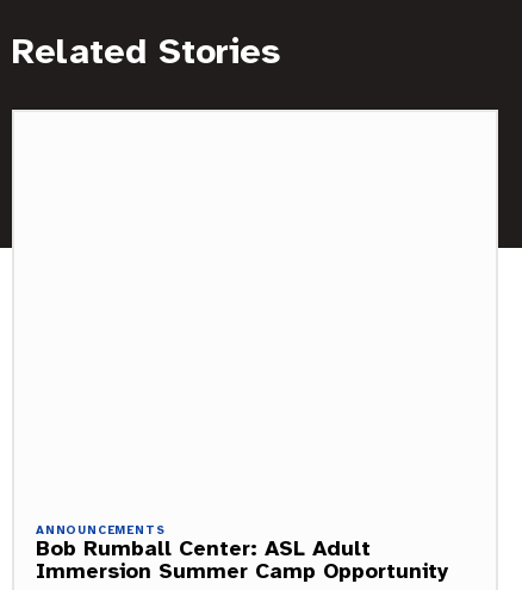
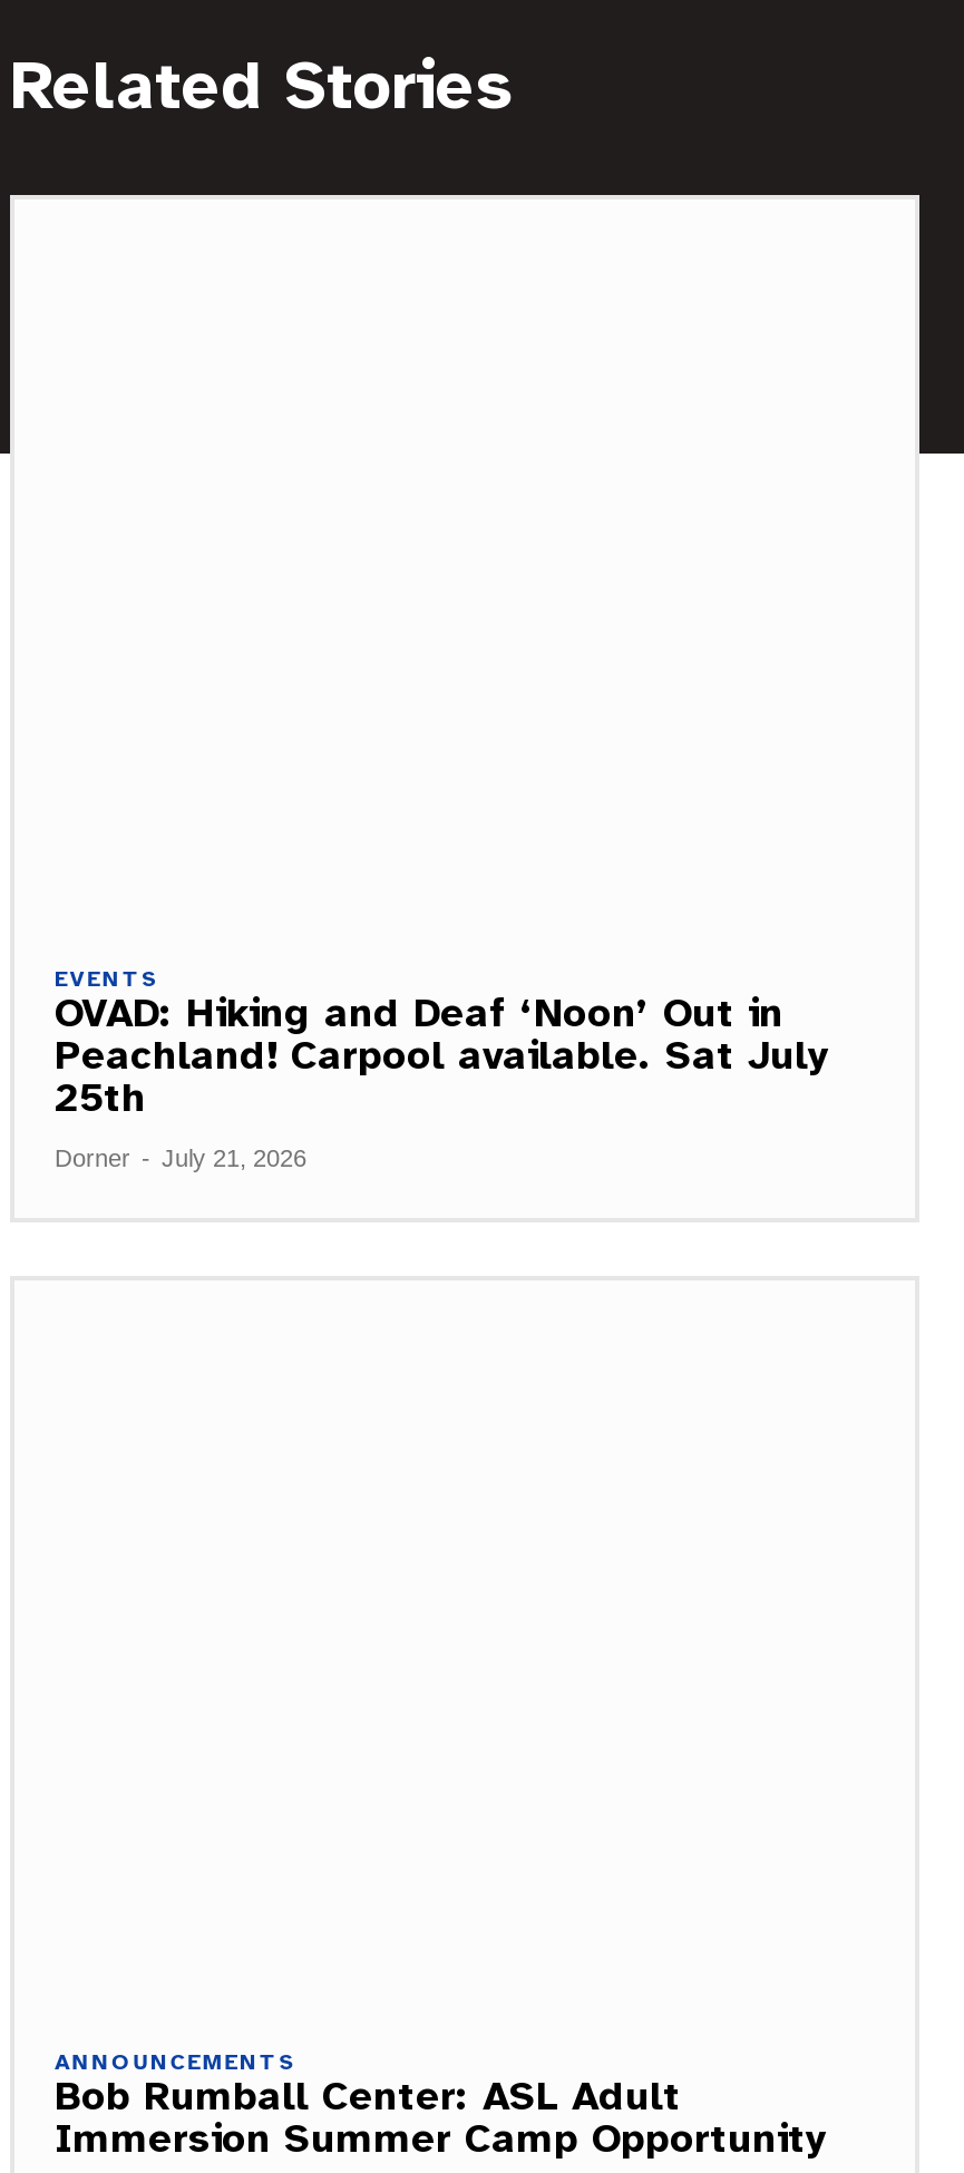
+ EVENTS
+ OVAD: Hiking and Deaf ‘Noon’ Out in
+ Peachland! Carpool available. Sat July
+ 25th
+ Dorner - July 21, 2026
